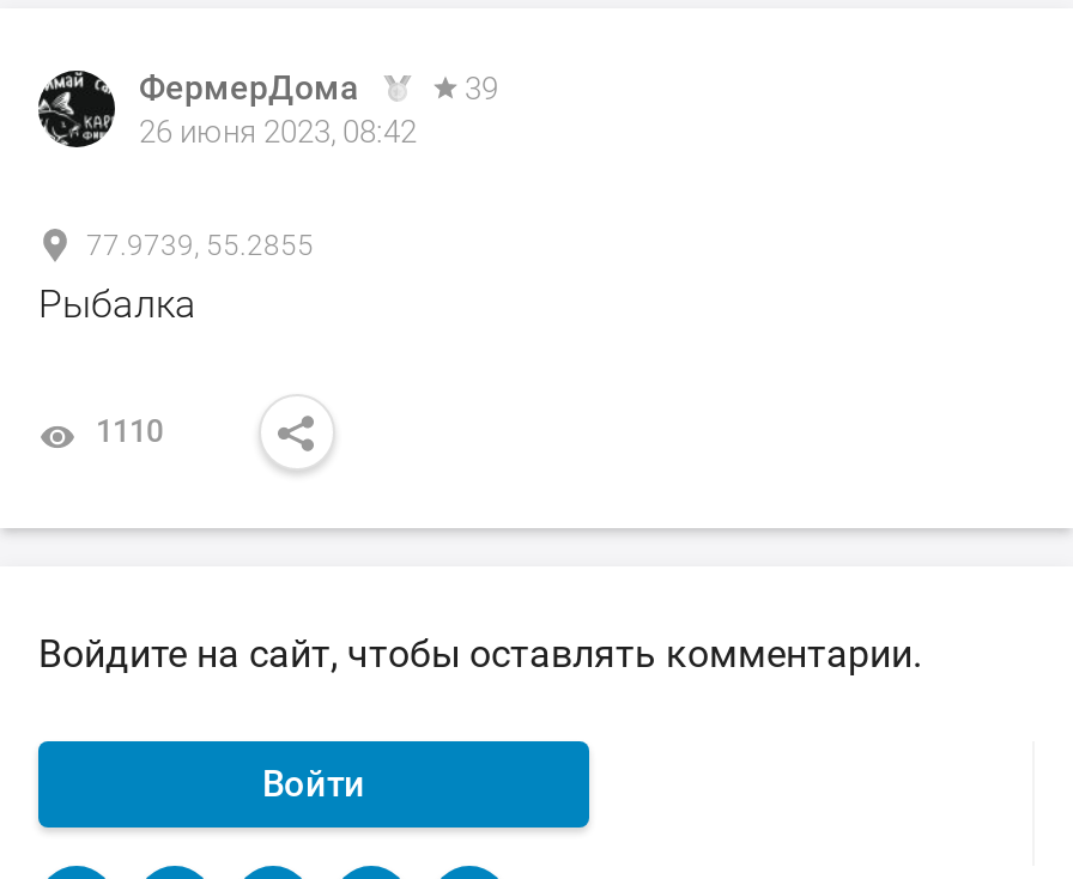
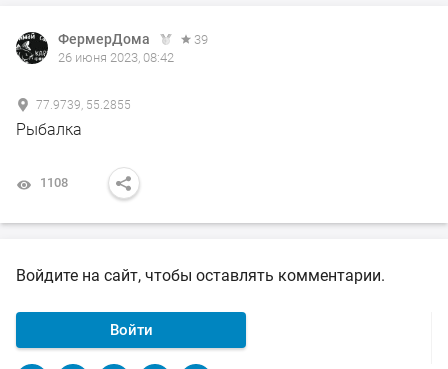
- 1110
+ 1108
